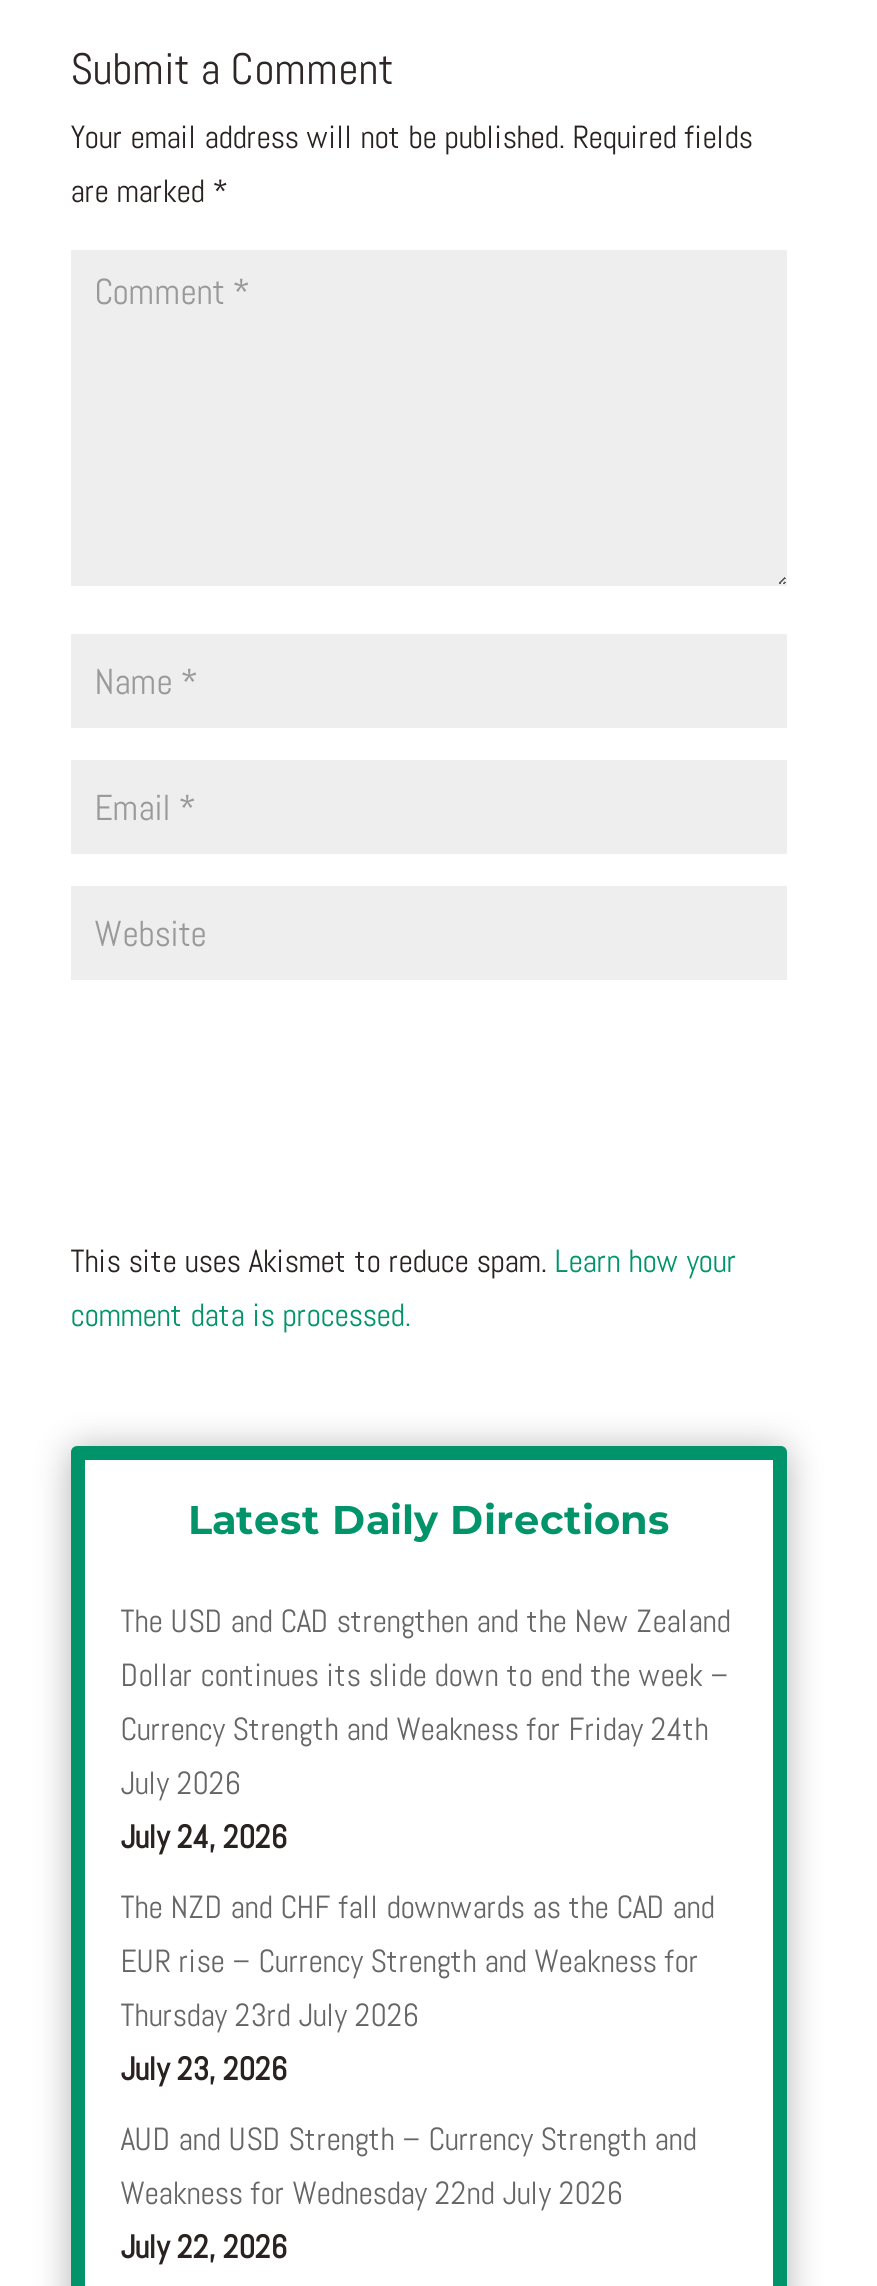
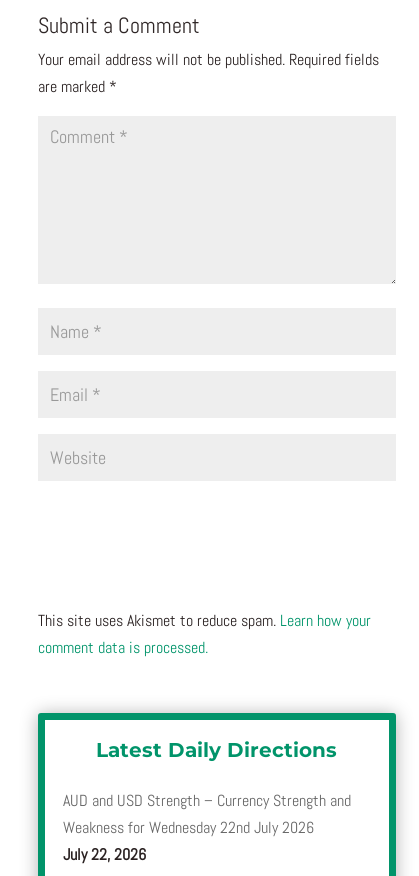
- The USD and CAD strengthen and the New Zealand
- Dollar continues its slide down to end the week –
- Currency Strength and Weakness for Friday 24th
- July 2026
- July 24, 2026
- The NZD and CHF fall downwards as the CAD and
- EUR rise – Currency Strength and Weakness for
- Thursday 23rd July 2026
- July 23, 2026
